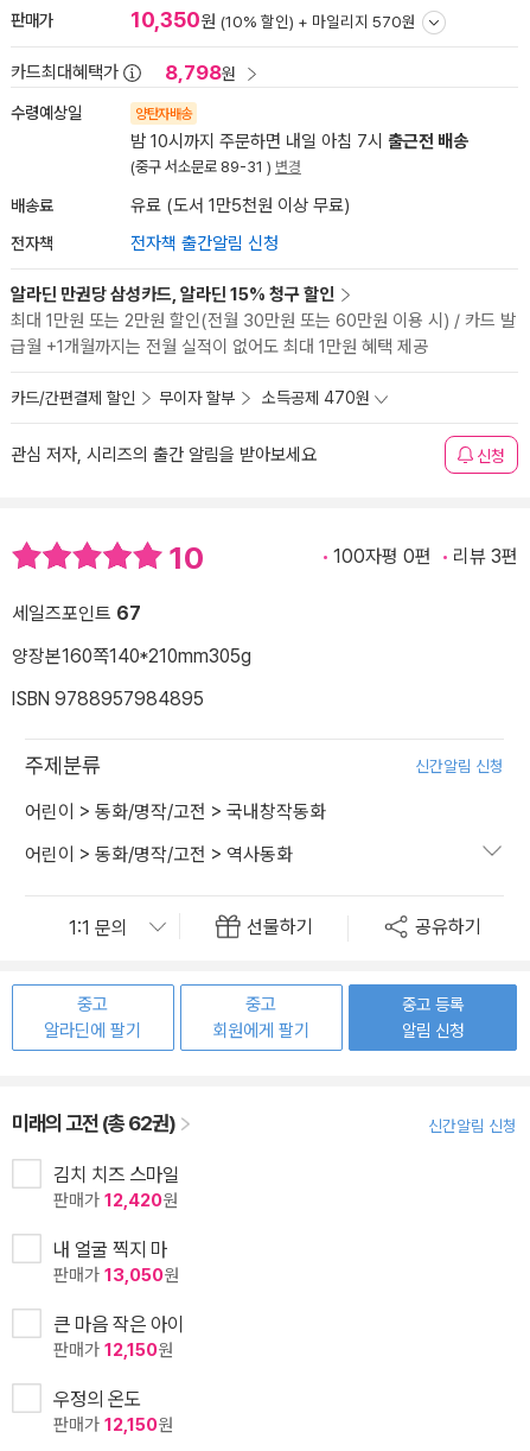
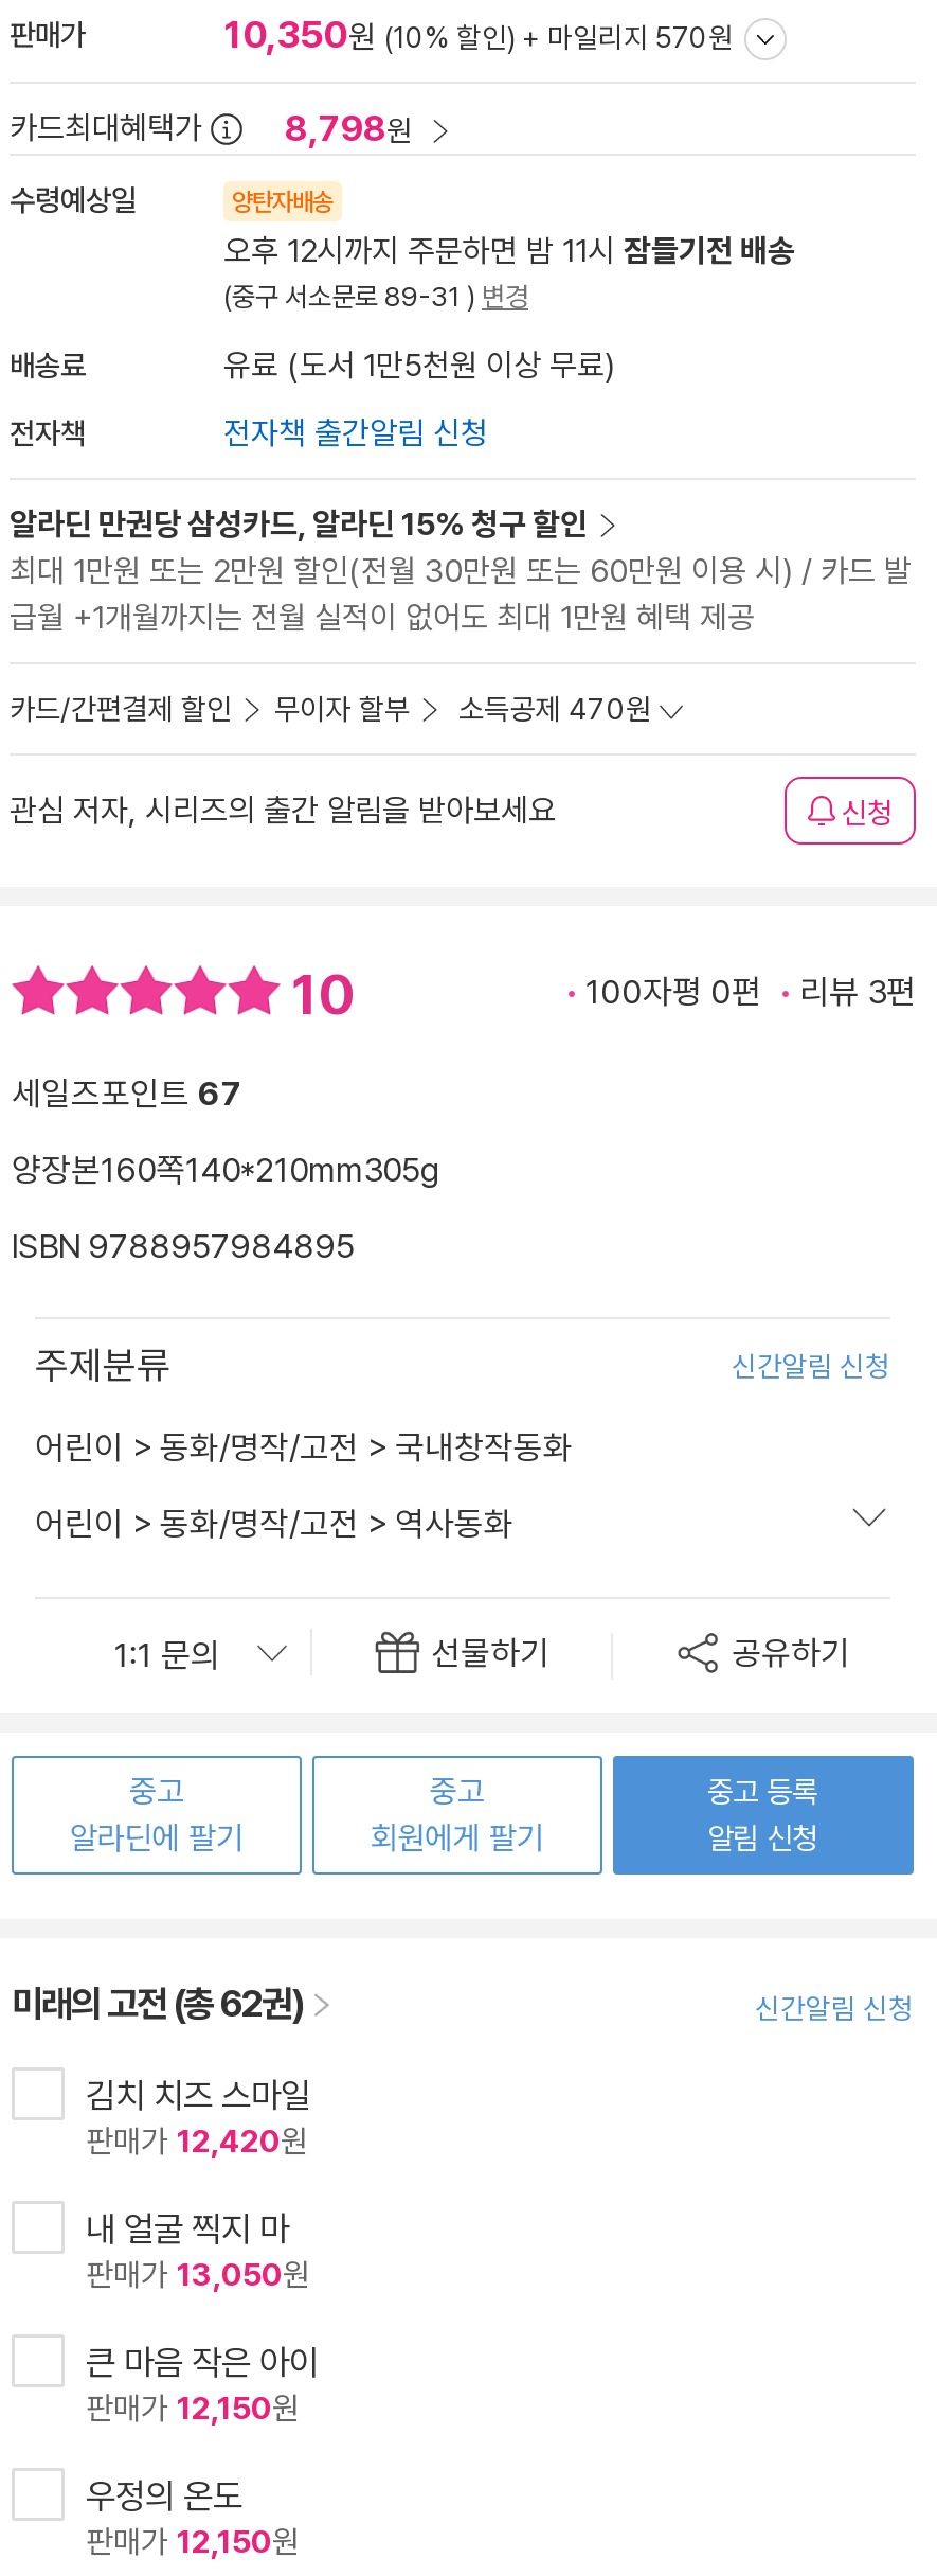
- 밤 10시까지 주문하면 내일 아침 7시 출근전 배송
+ 오후 12시까지 주문하면 밤 11시 잠들기전 배송
